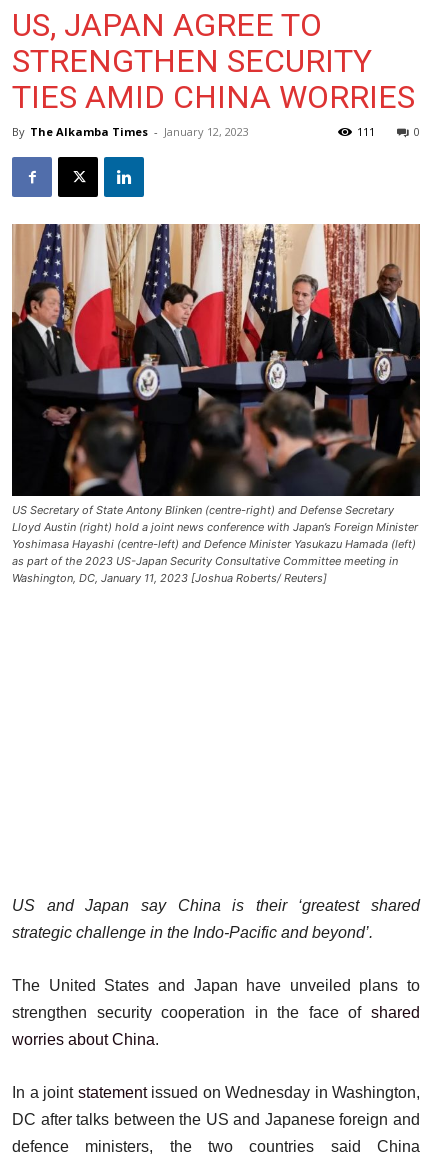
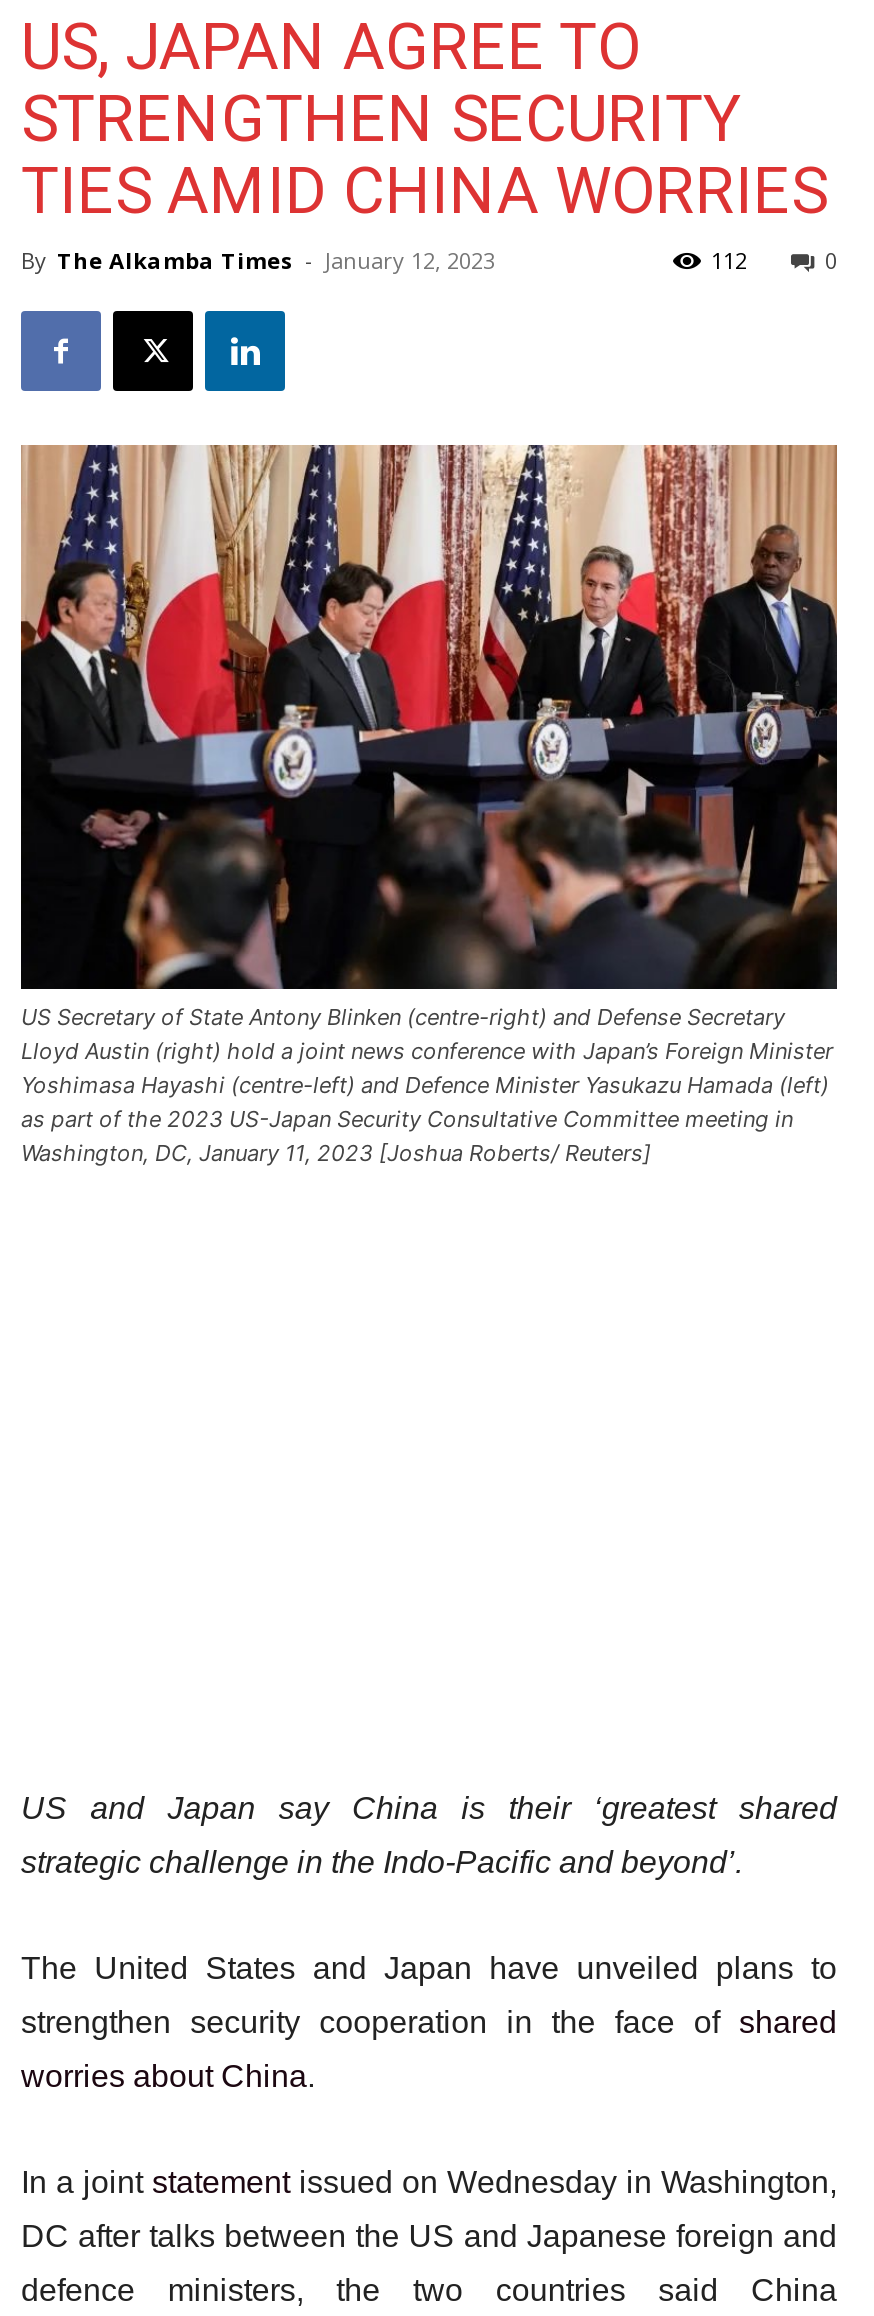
- 111
+ 112
